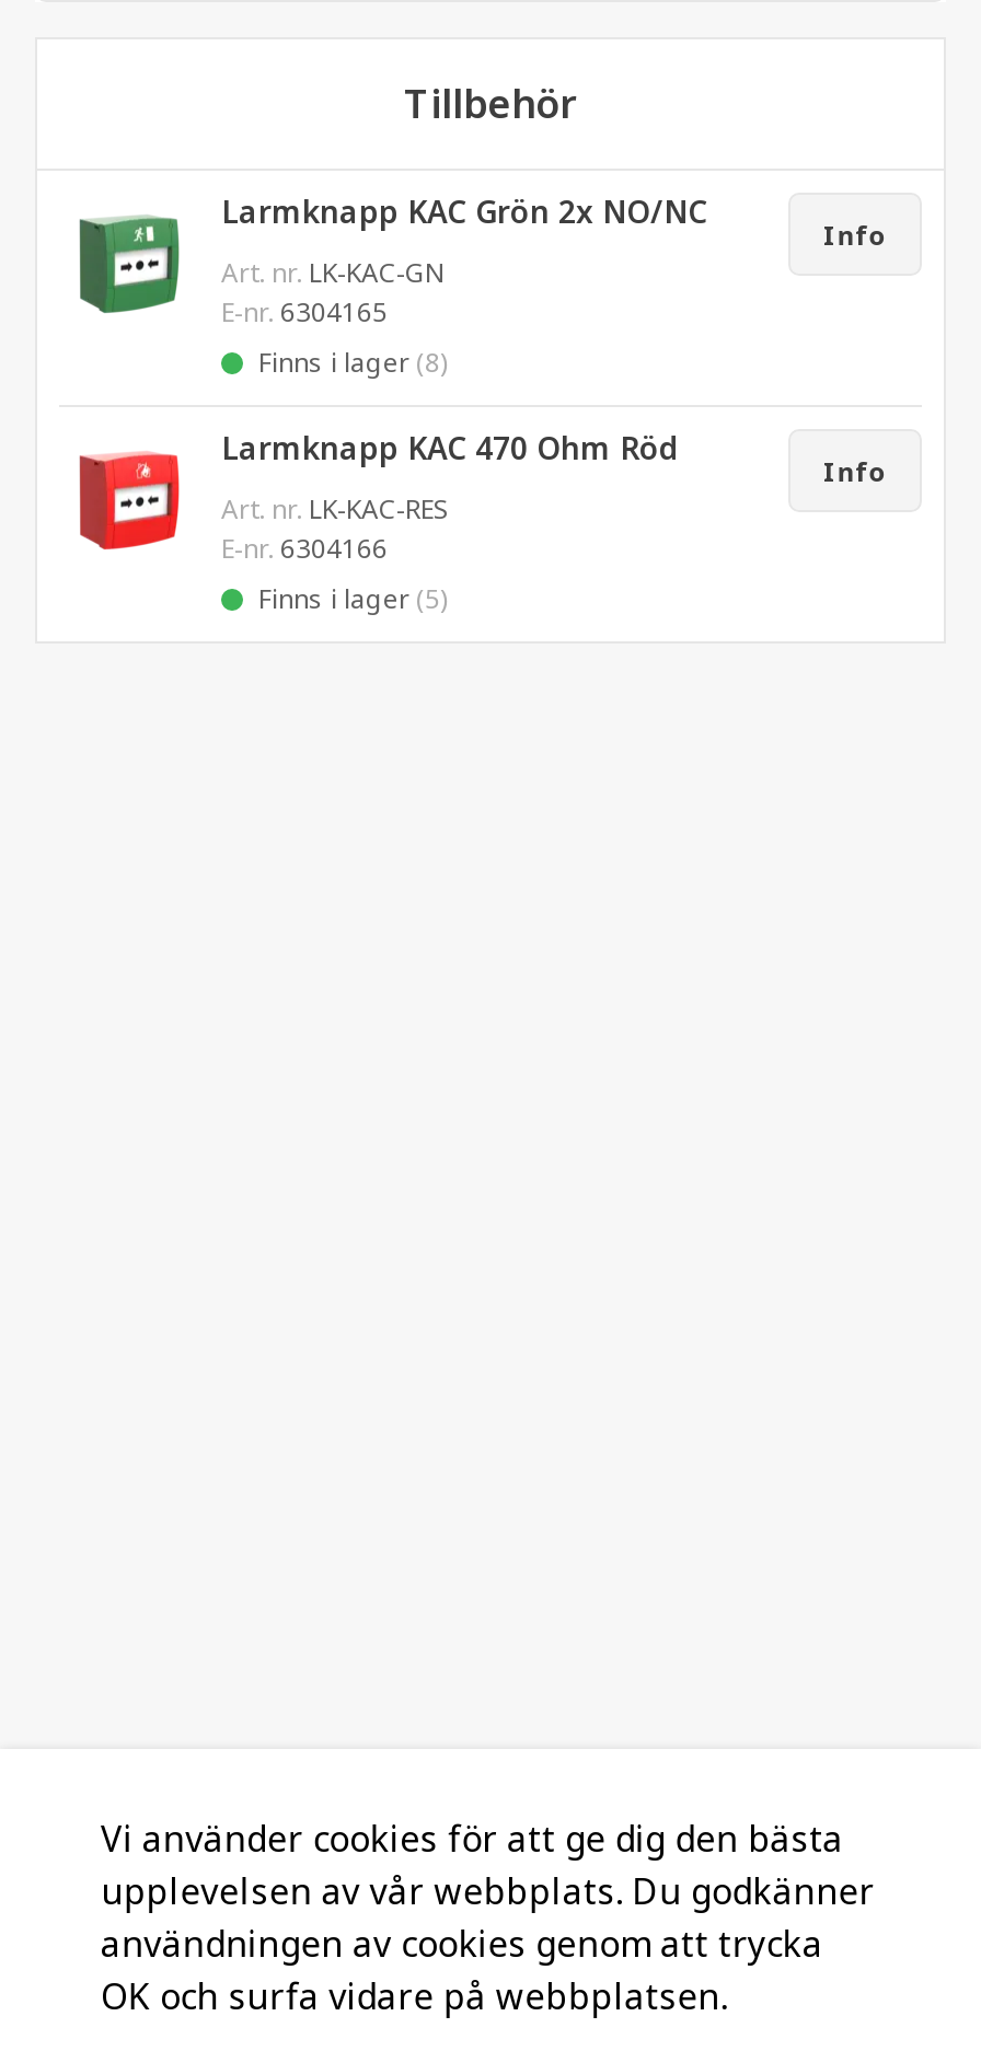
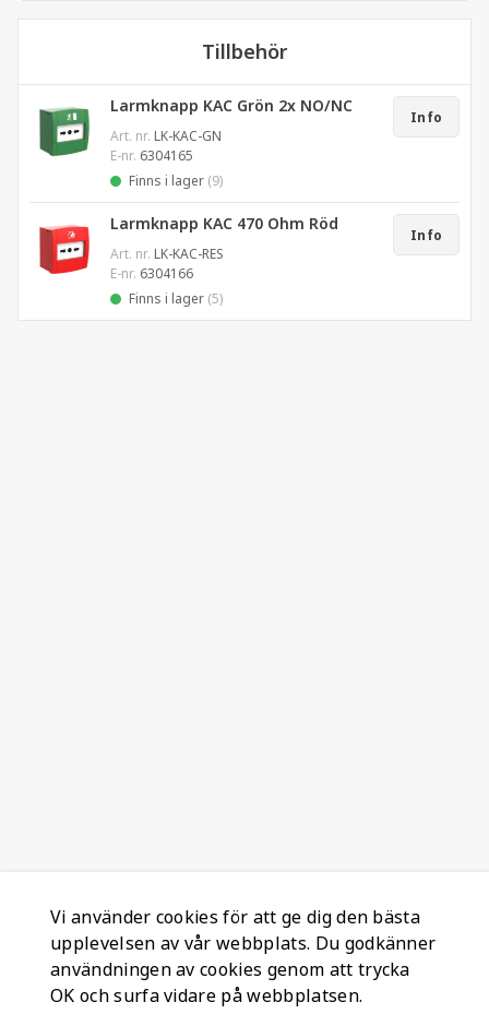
- Finns i lager (8)
+ Finns i lager (9)
